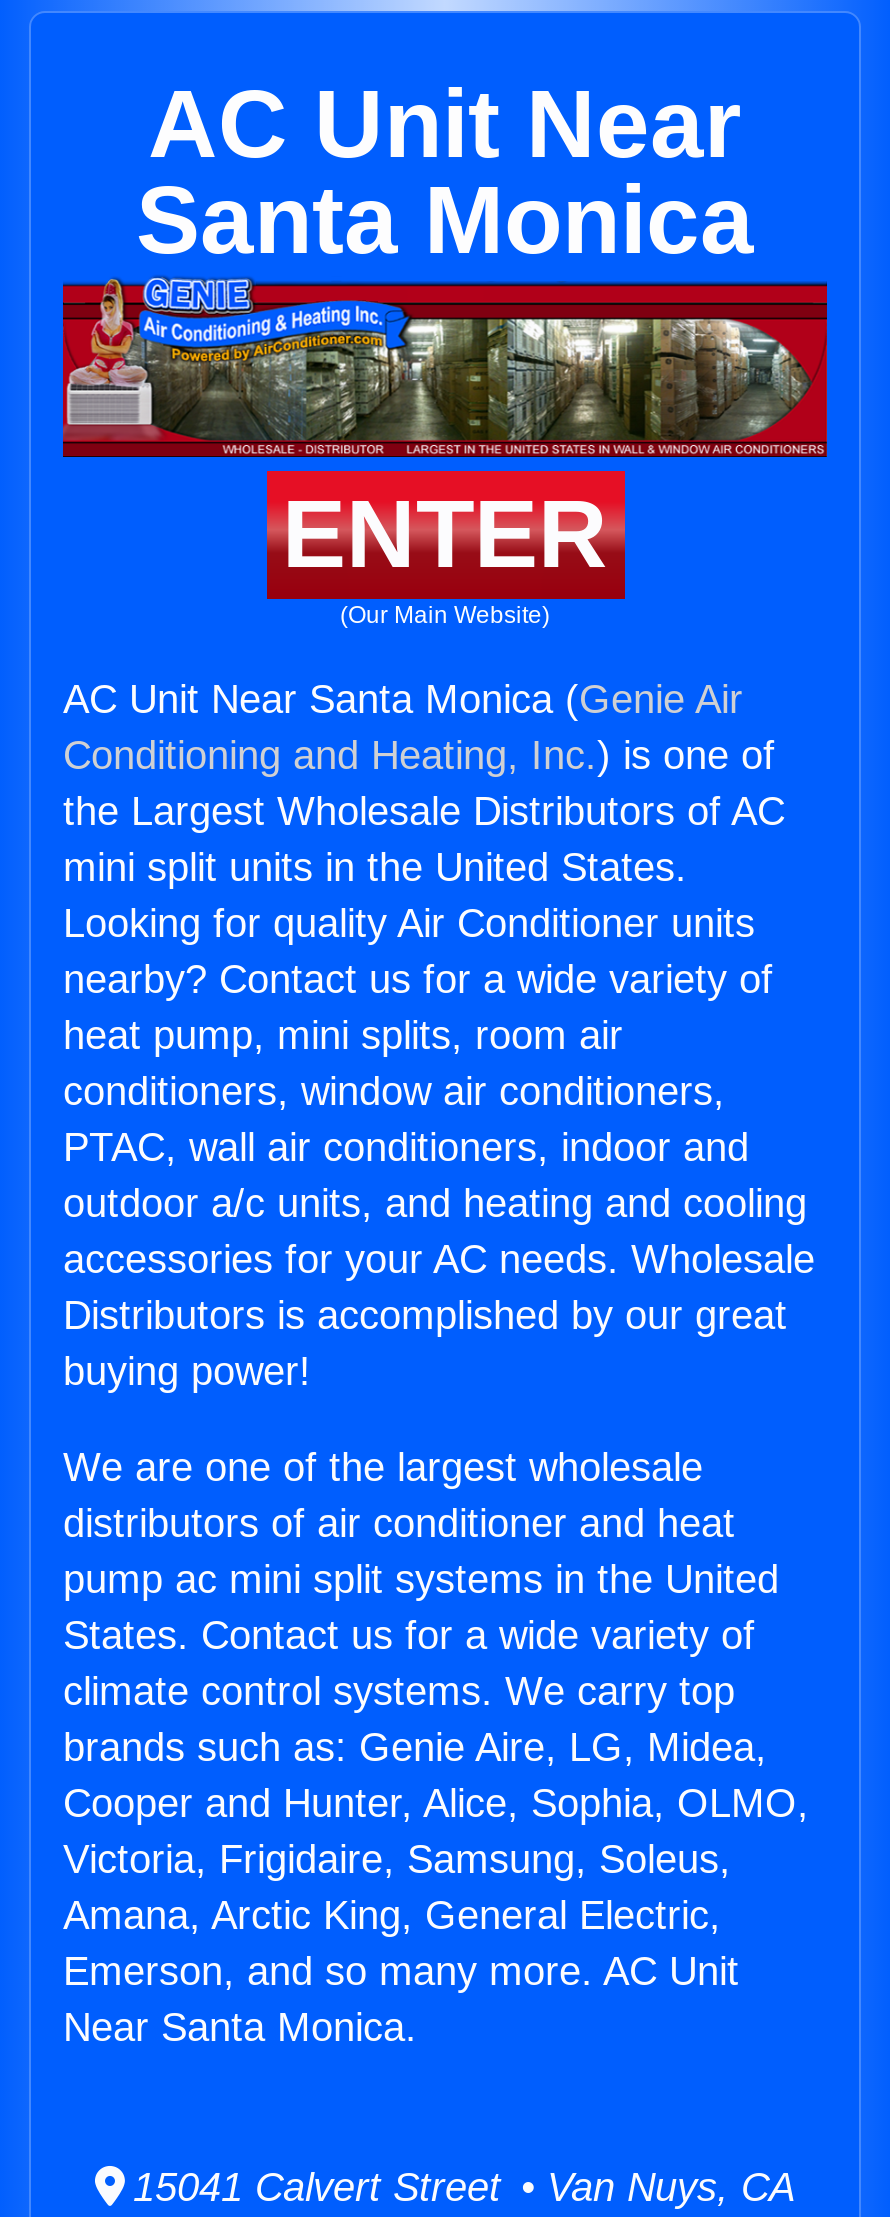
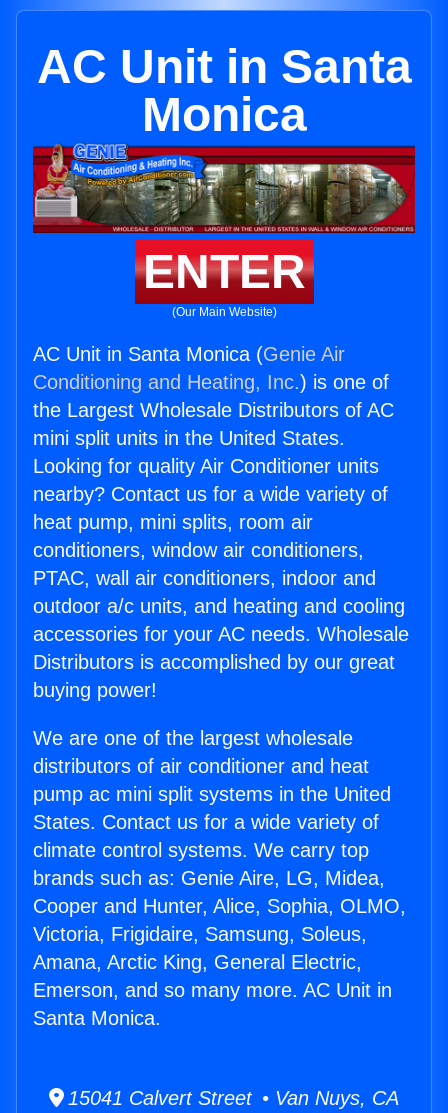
- AC Unit Near
- Santa Monica
+ AC Unit in Santa
+ Monica

- AC Unit Near Santa Monica (Genie Air
+ AC Unit in Santa Monica (Genie Air

- Emerson, and so many more. AC Unit
- Near Santa Monica.
+ Emerson, and so many more. AC Unit in
+ Santa Monica.
